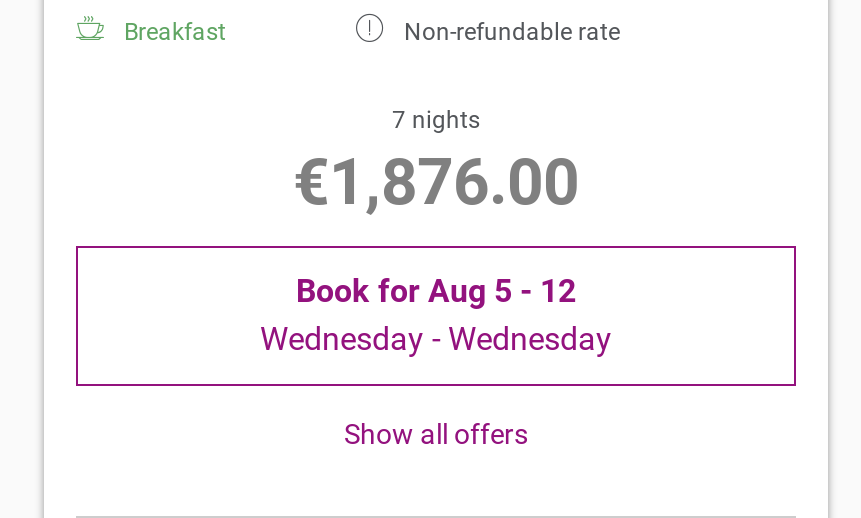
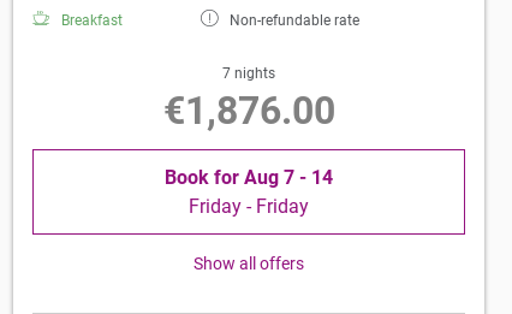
- Book for Aug 5 - 12
- Wednesday - Wednesday
+ Book for Aug 7 - 14
+ Friday - Friday
